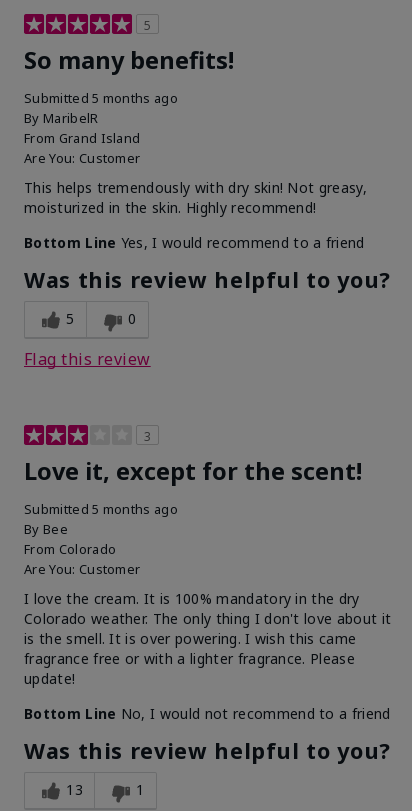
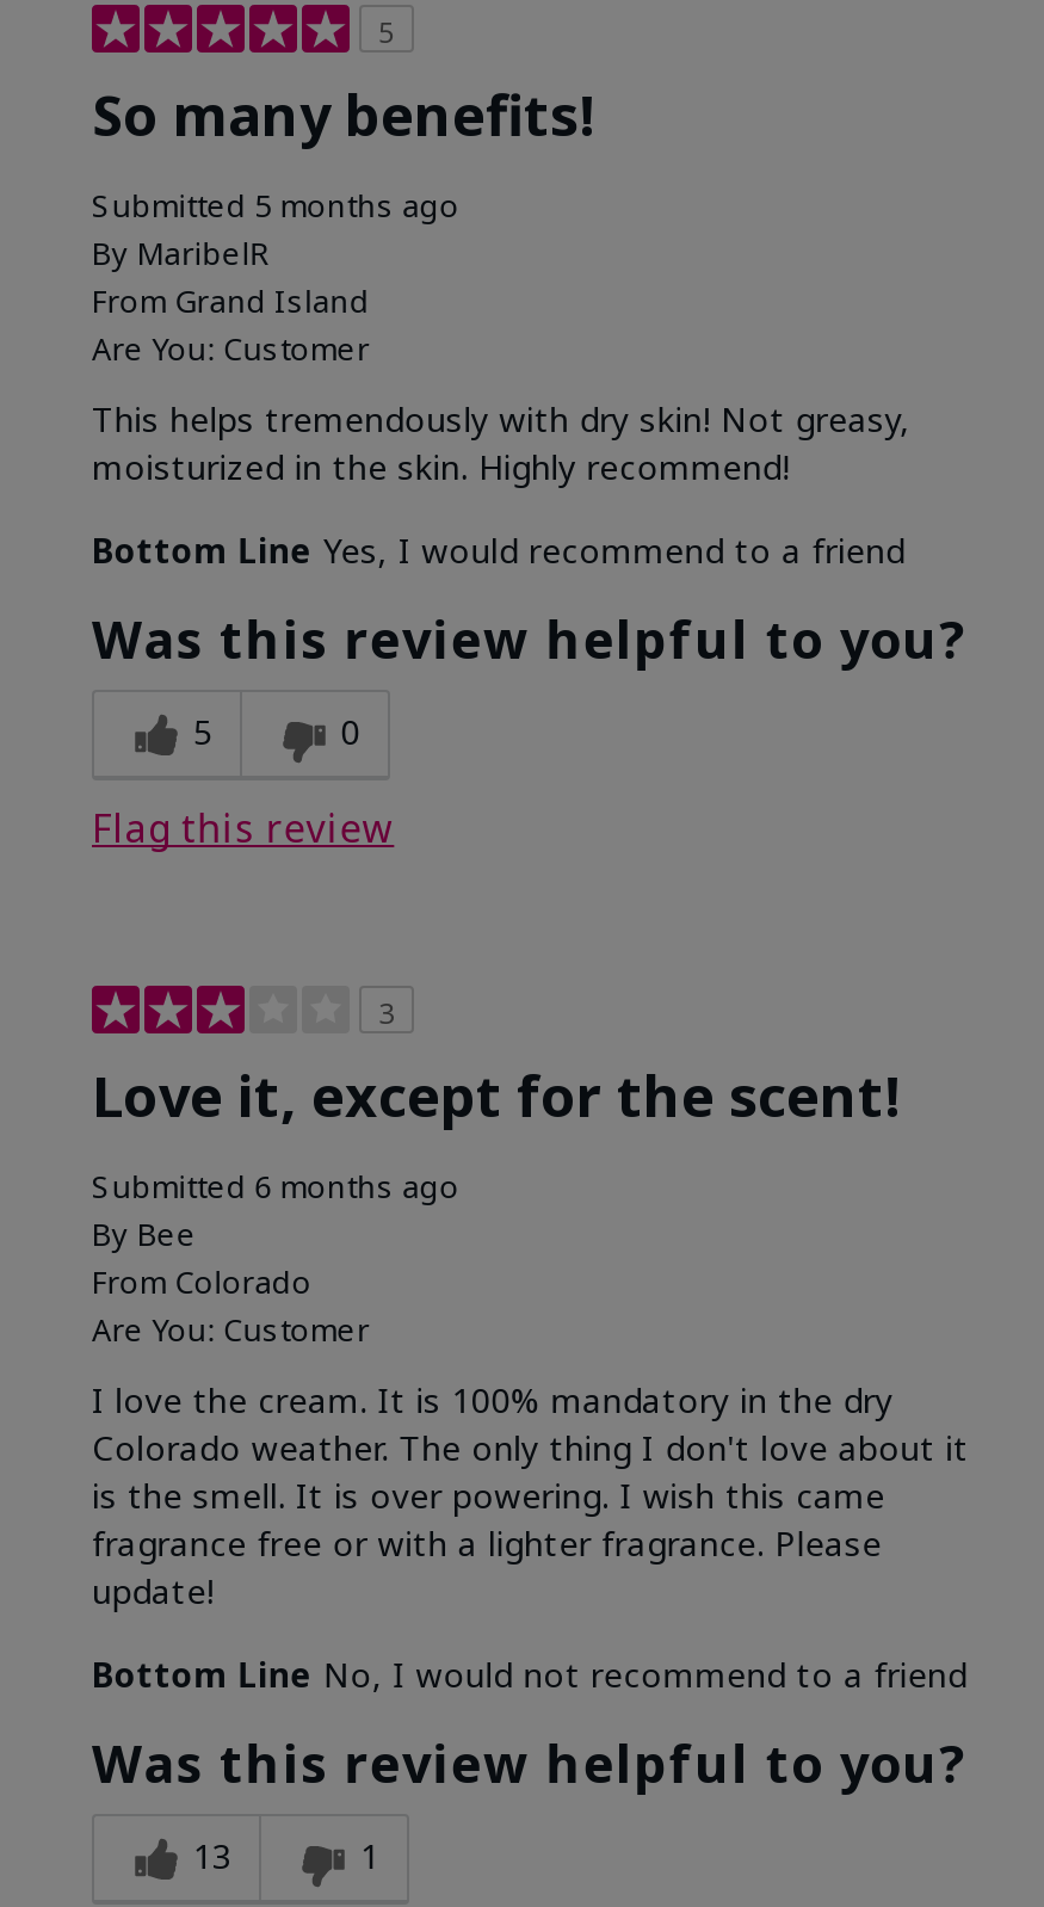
- Submitted 5 months ago
+ Submitted 6 months ago
